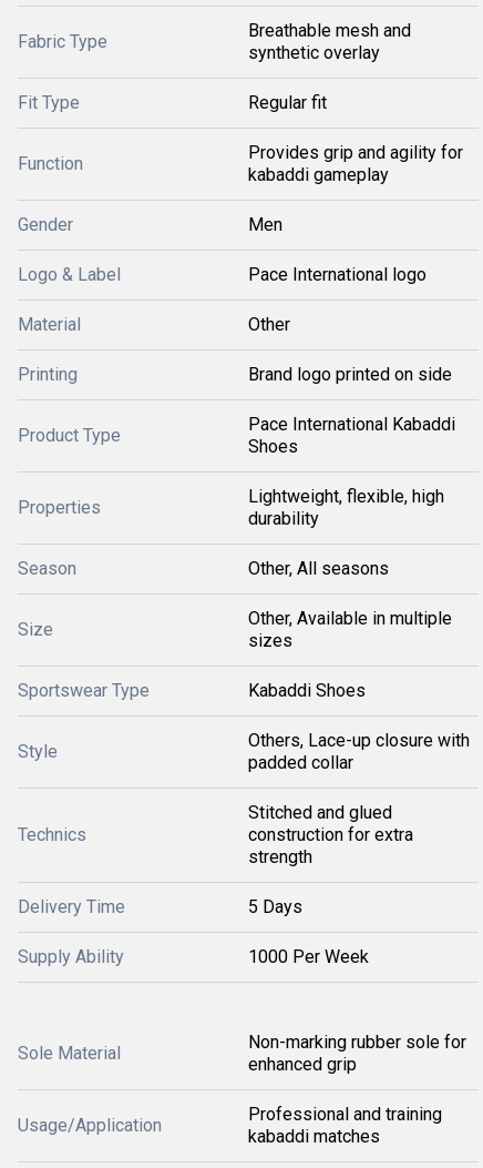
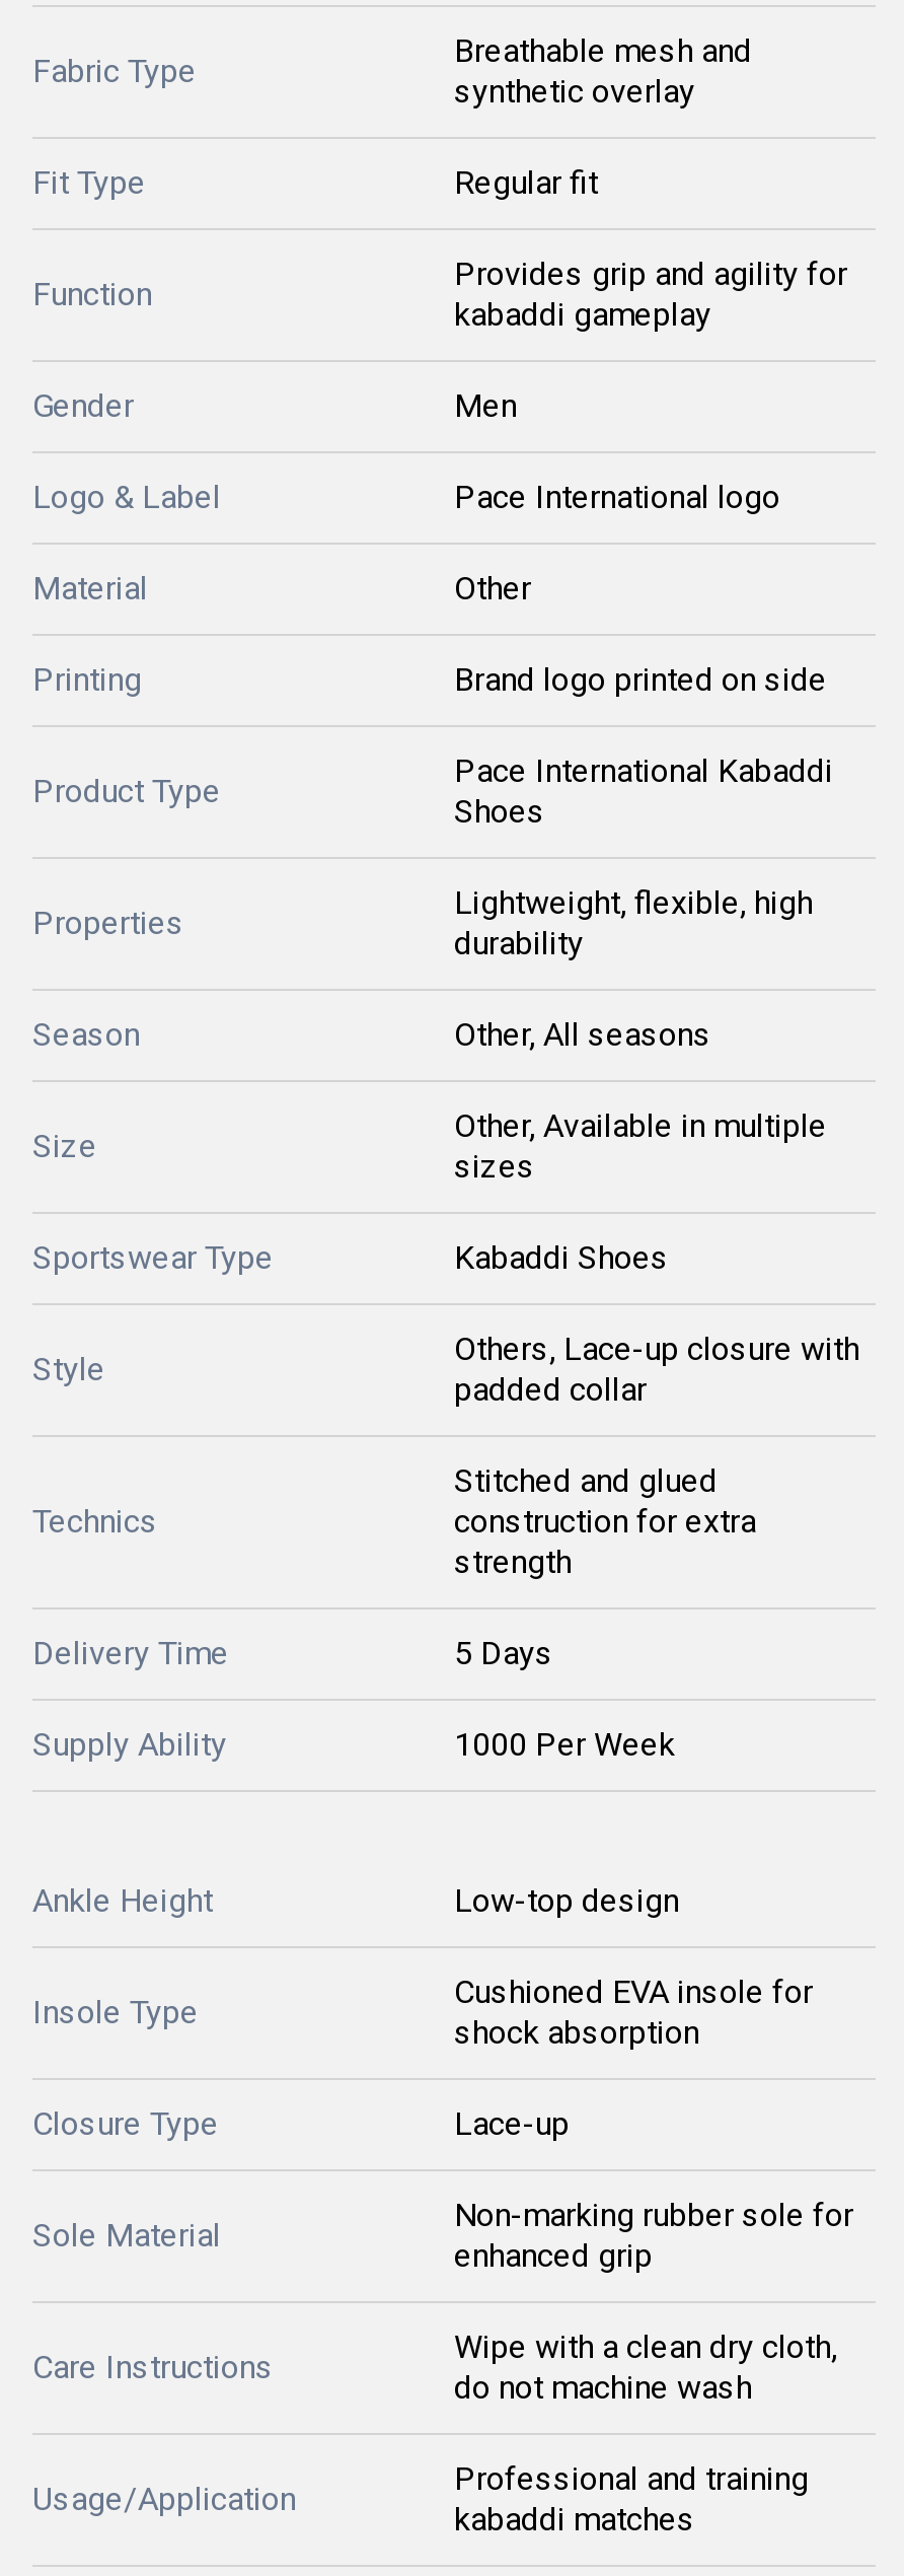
+ Ankle Height
+ Low-top design
+ Insole Type

+ Cushioned EVA insole for
+ shock absorption
+ Closure Type
+ Lace-up

+ Care Instructions

+ Wipe with a clean dry cloth,
+ do not machine wash
